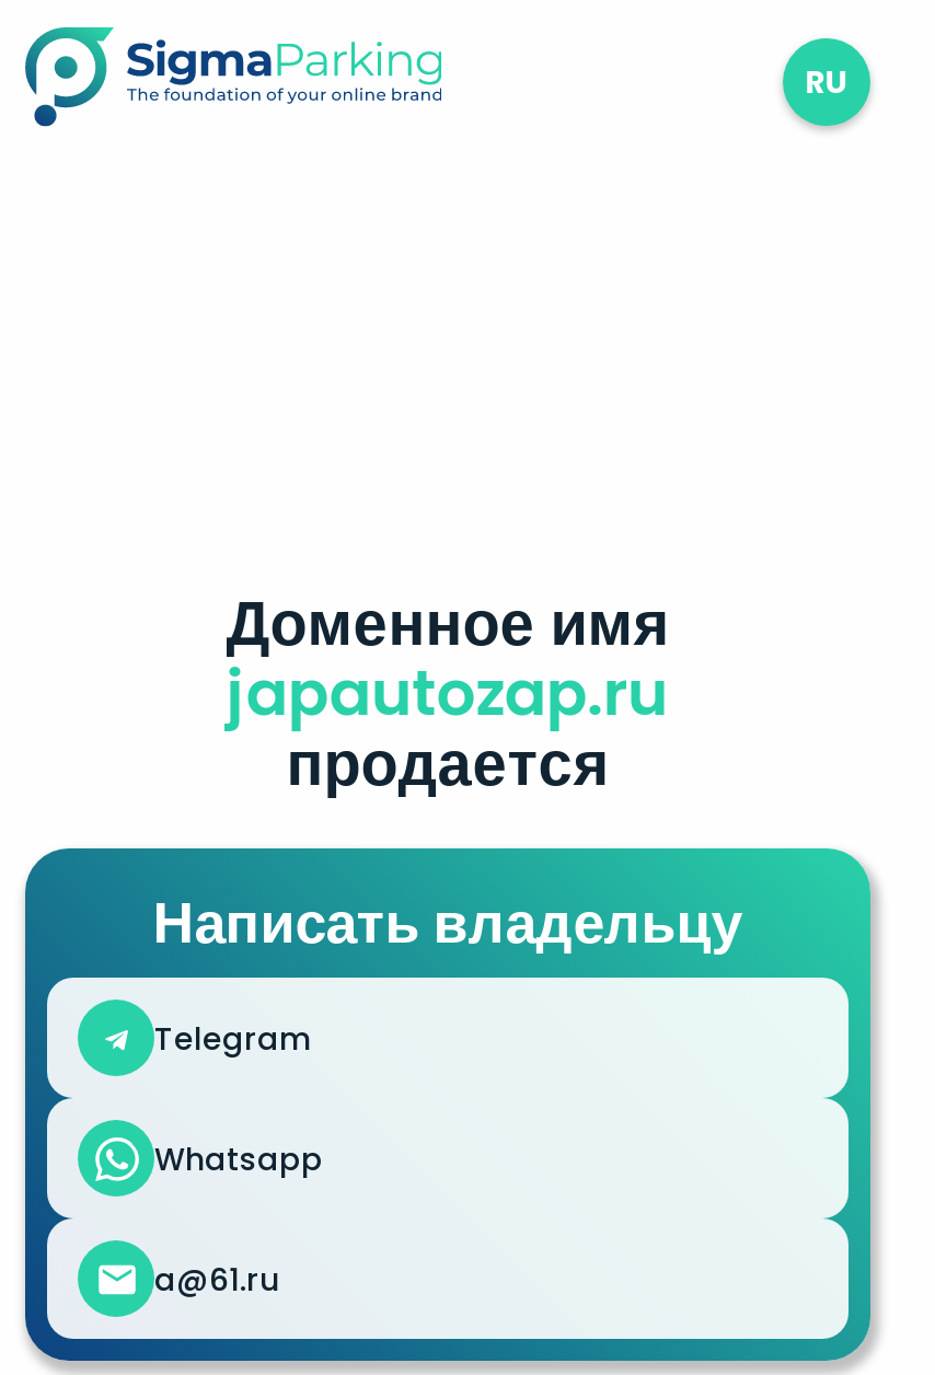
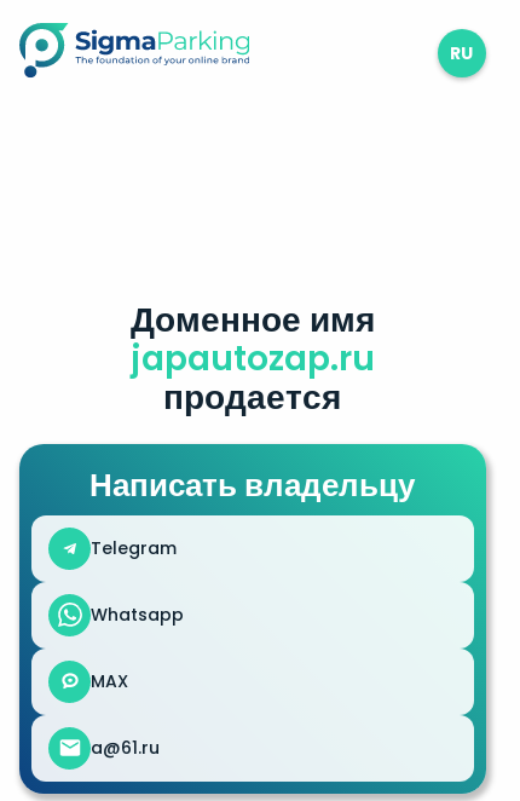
moved up: Доменное имя | japautozap.ru | продается | Написать владельцу | Telegram | Whatsapp

+ MAX
